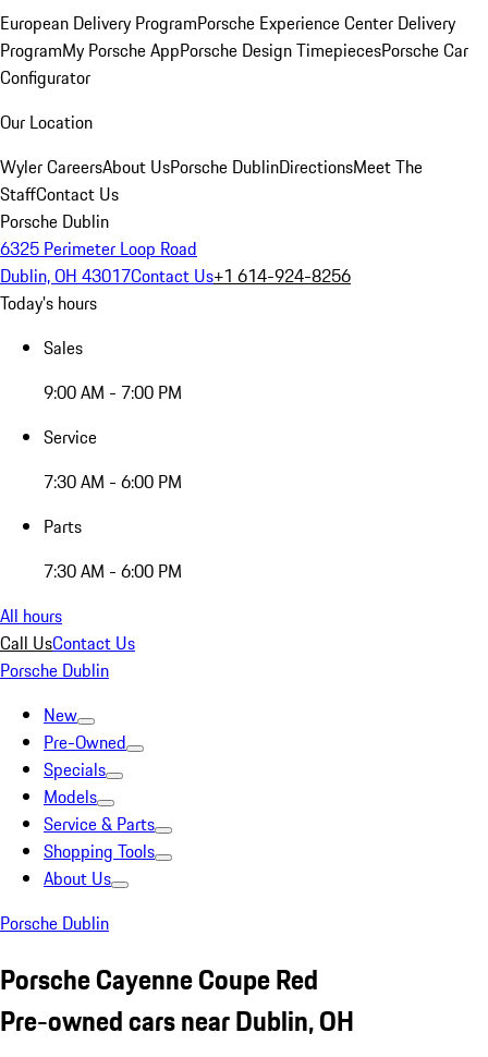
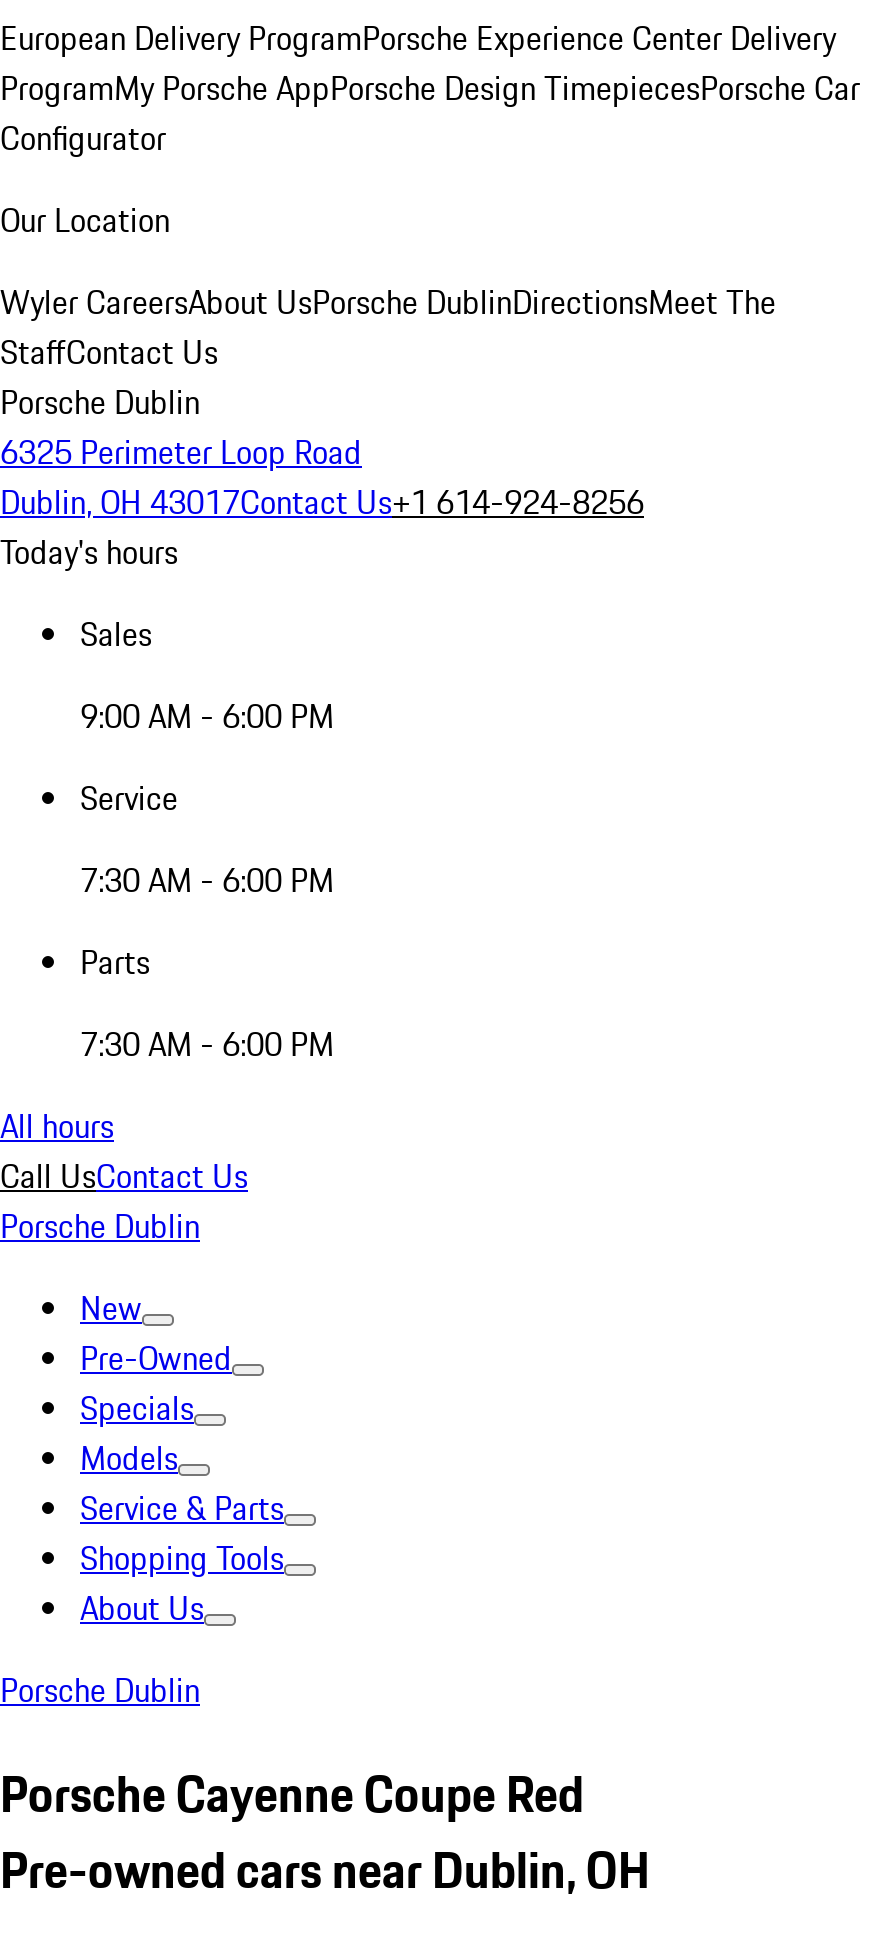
- 9:00 AM - 7:00 PM
+ 9:00 AM - 6:00 PM
